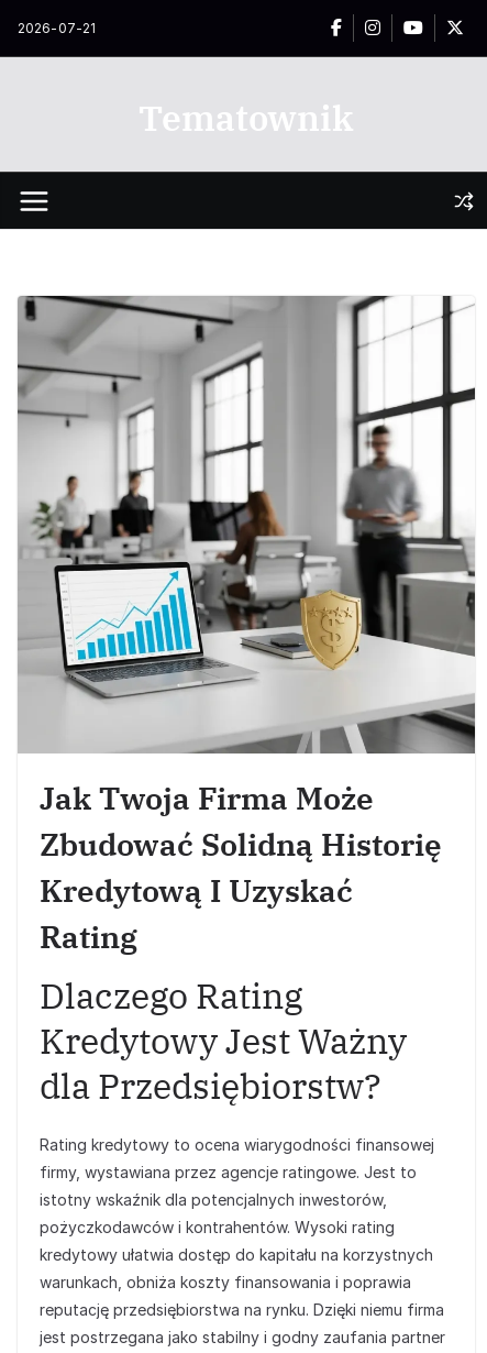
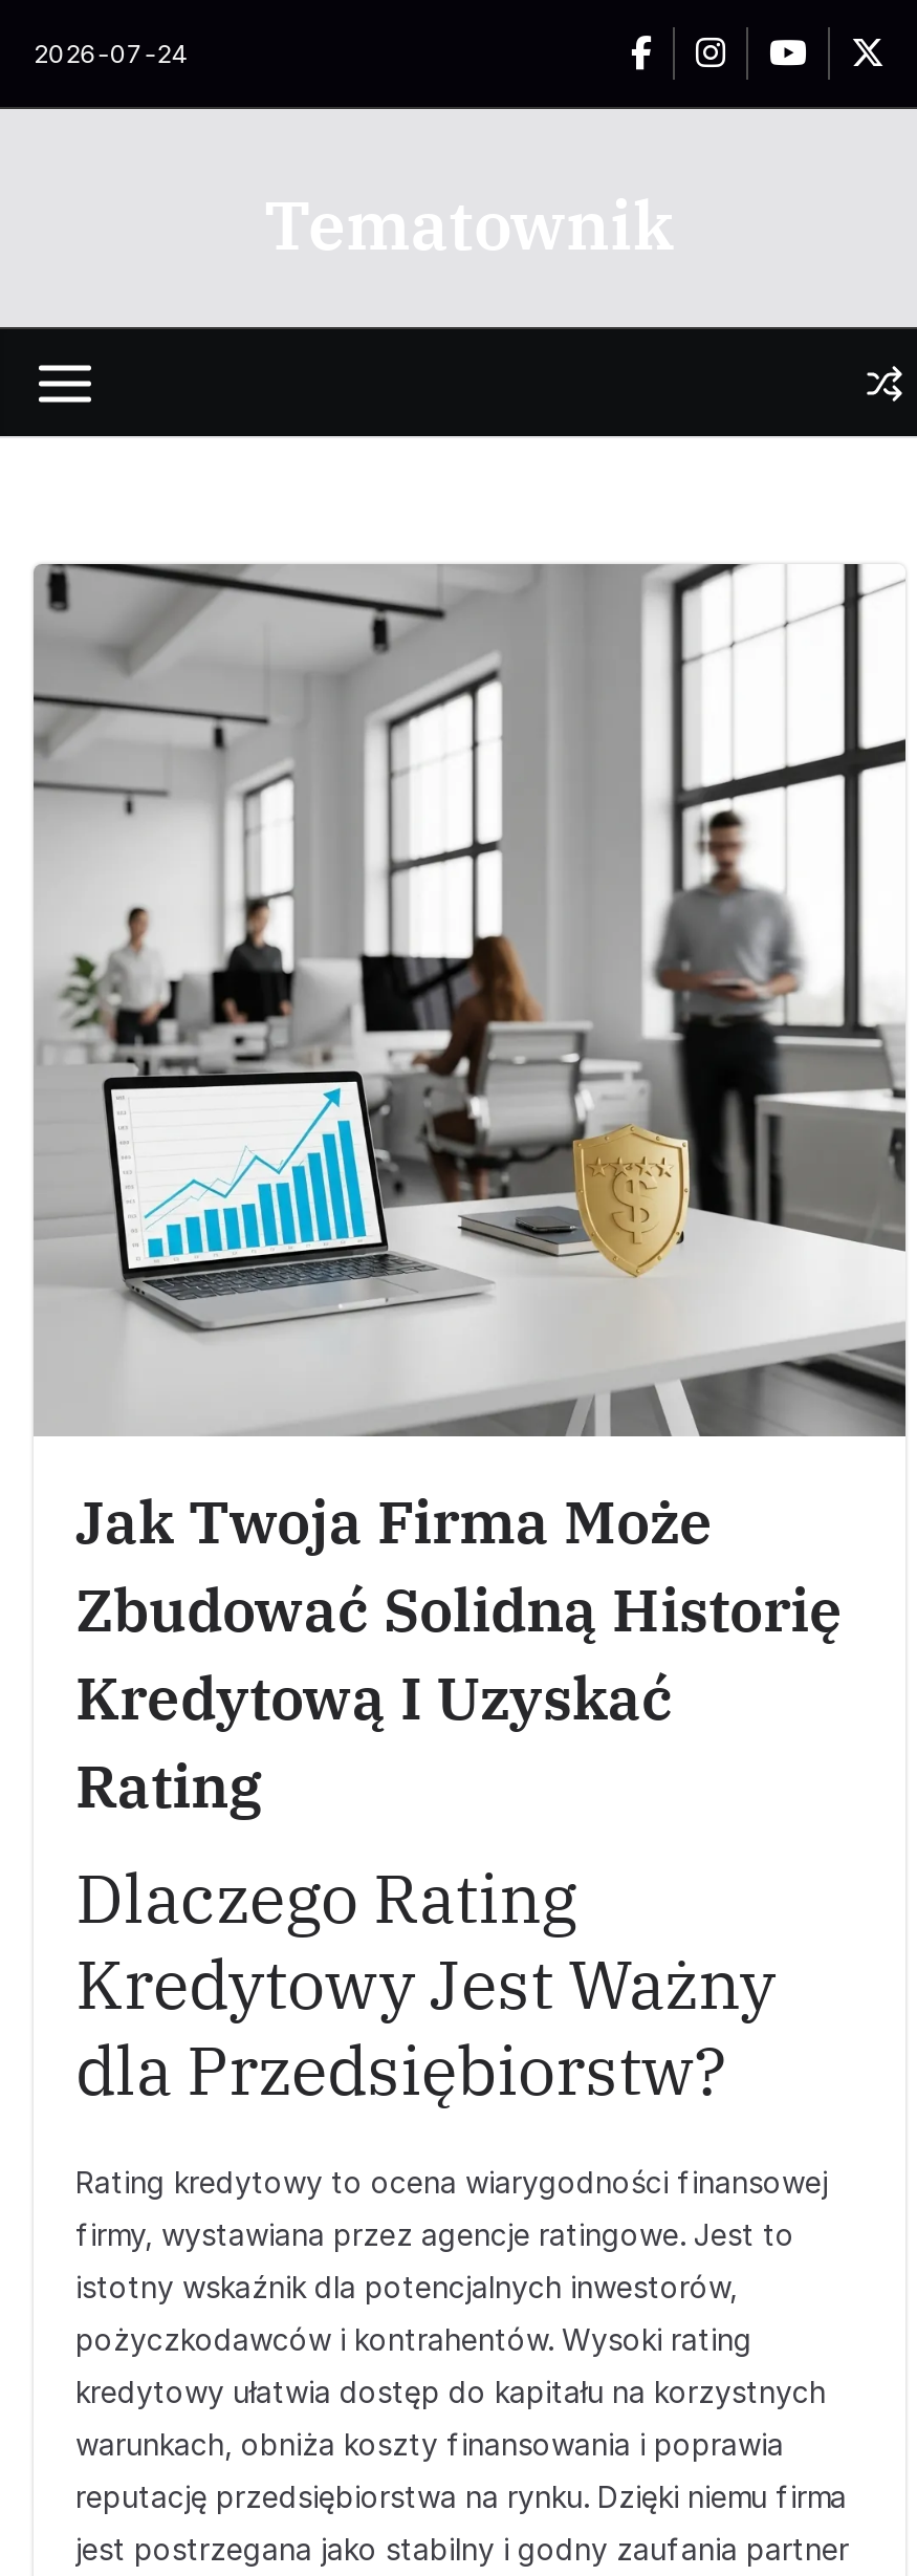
- 2026-07-21
+ 2026-07-24
